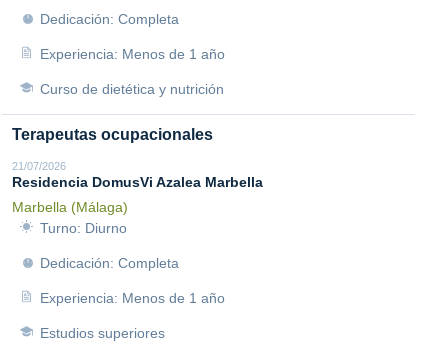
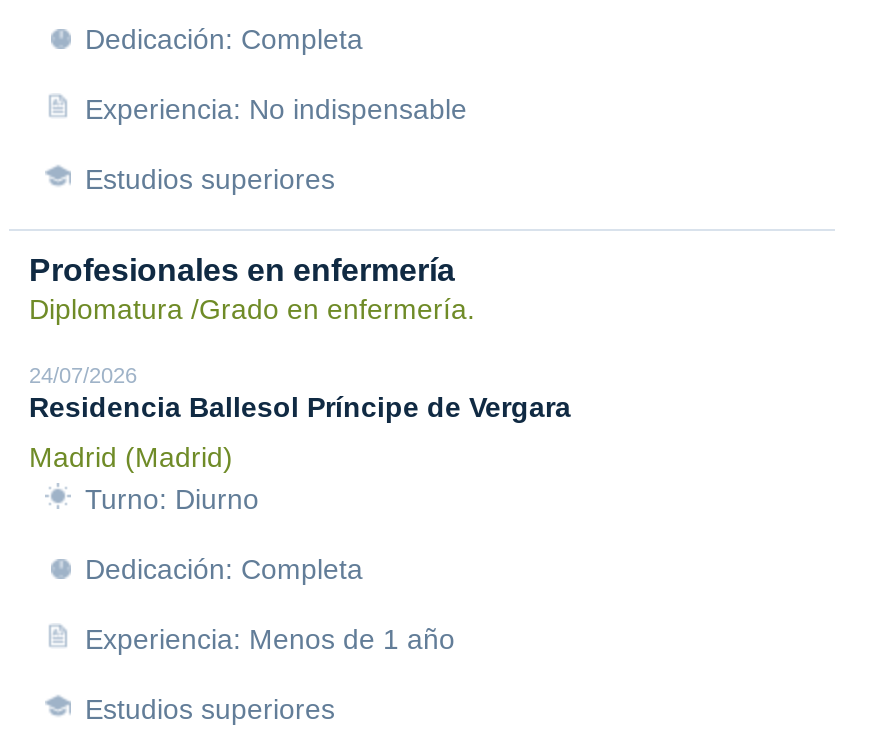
- Experiencia: Menos de 1 año
+ Experiencia: No indispensable

- Curso de dietética y nutrición
+ Estudios superiores

- Terapeutas ocupacionales
+ Profesionales en enfermería
+ Diplomatura /Grado en enfermería.

- 21/07/2026
- Residencia DomusVi Azalea Marbella
+ 24/07/2026
+ Residencia Ballesol Príncipe de Vergara

- Marbella (Málaga)
+ Madrid (Madrid)
